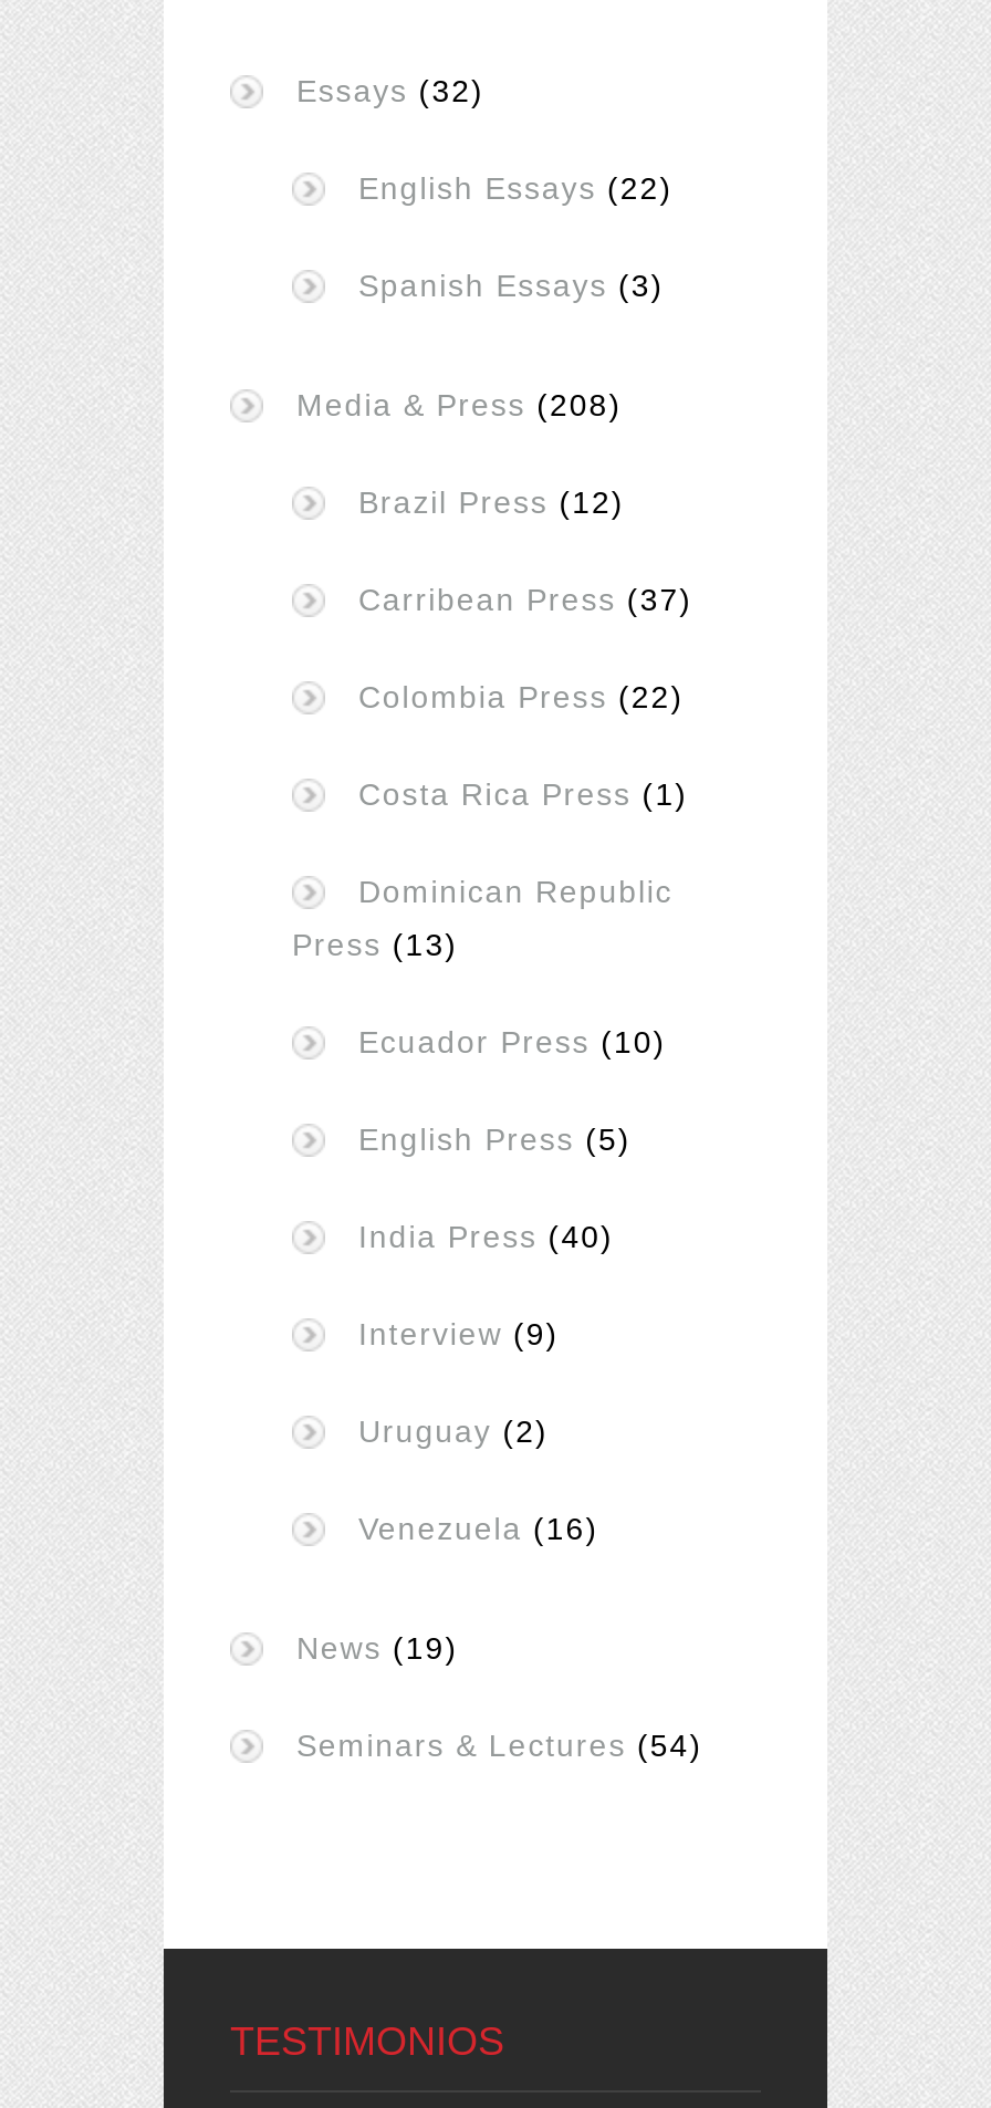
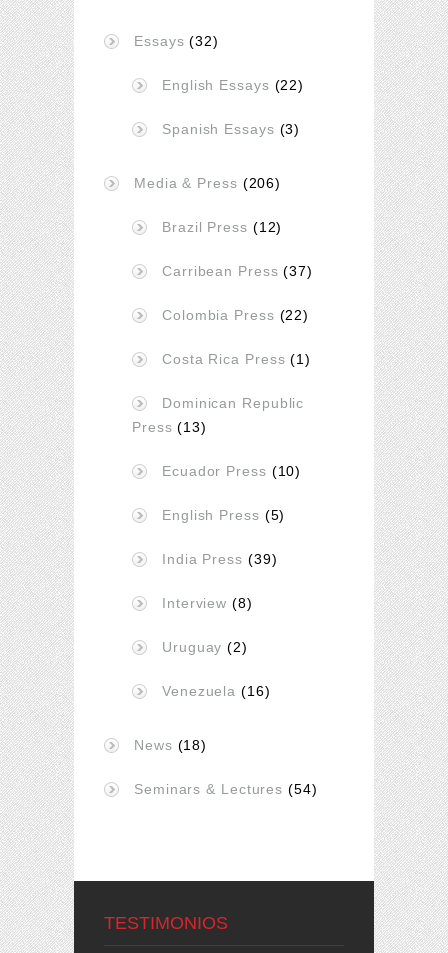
- Media & Press (208)
+ Media & Press (206)

- India Press (40)
+ India Press (39)

- Interview (9)
+ Interview (8)

- News (19)
+ News (18)
